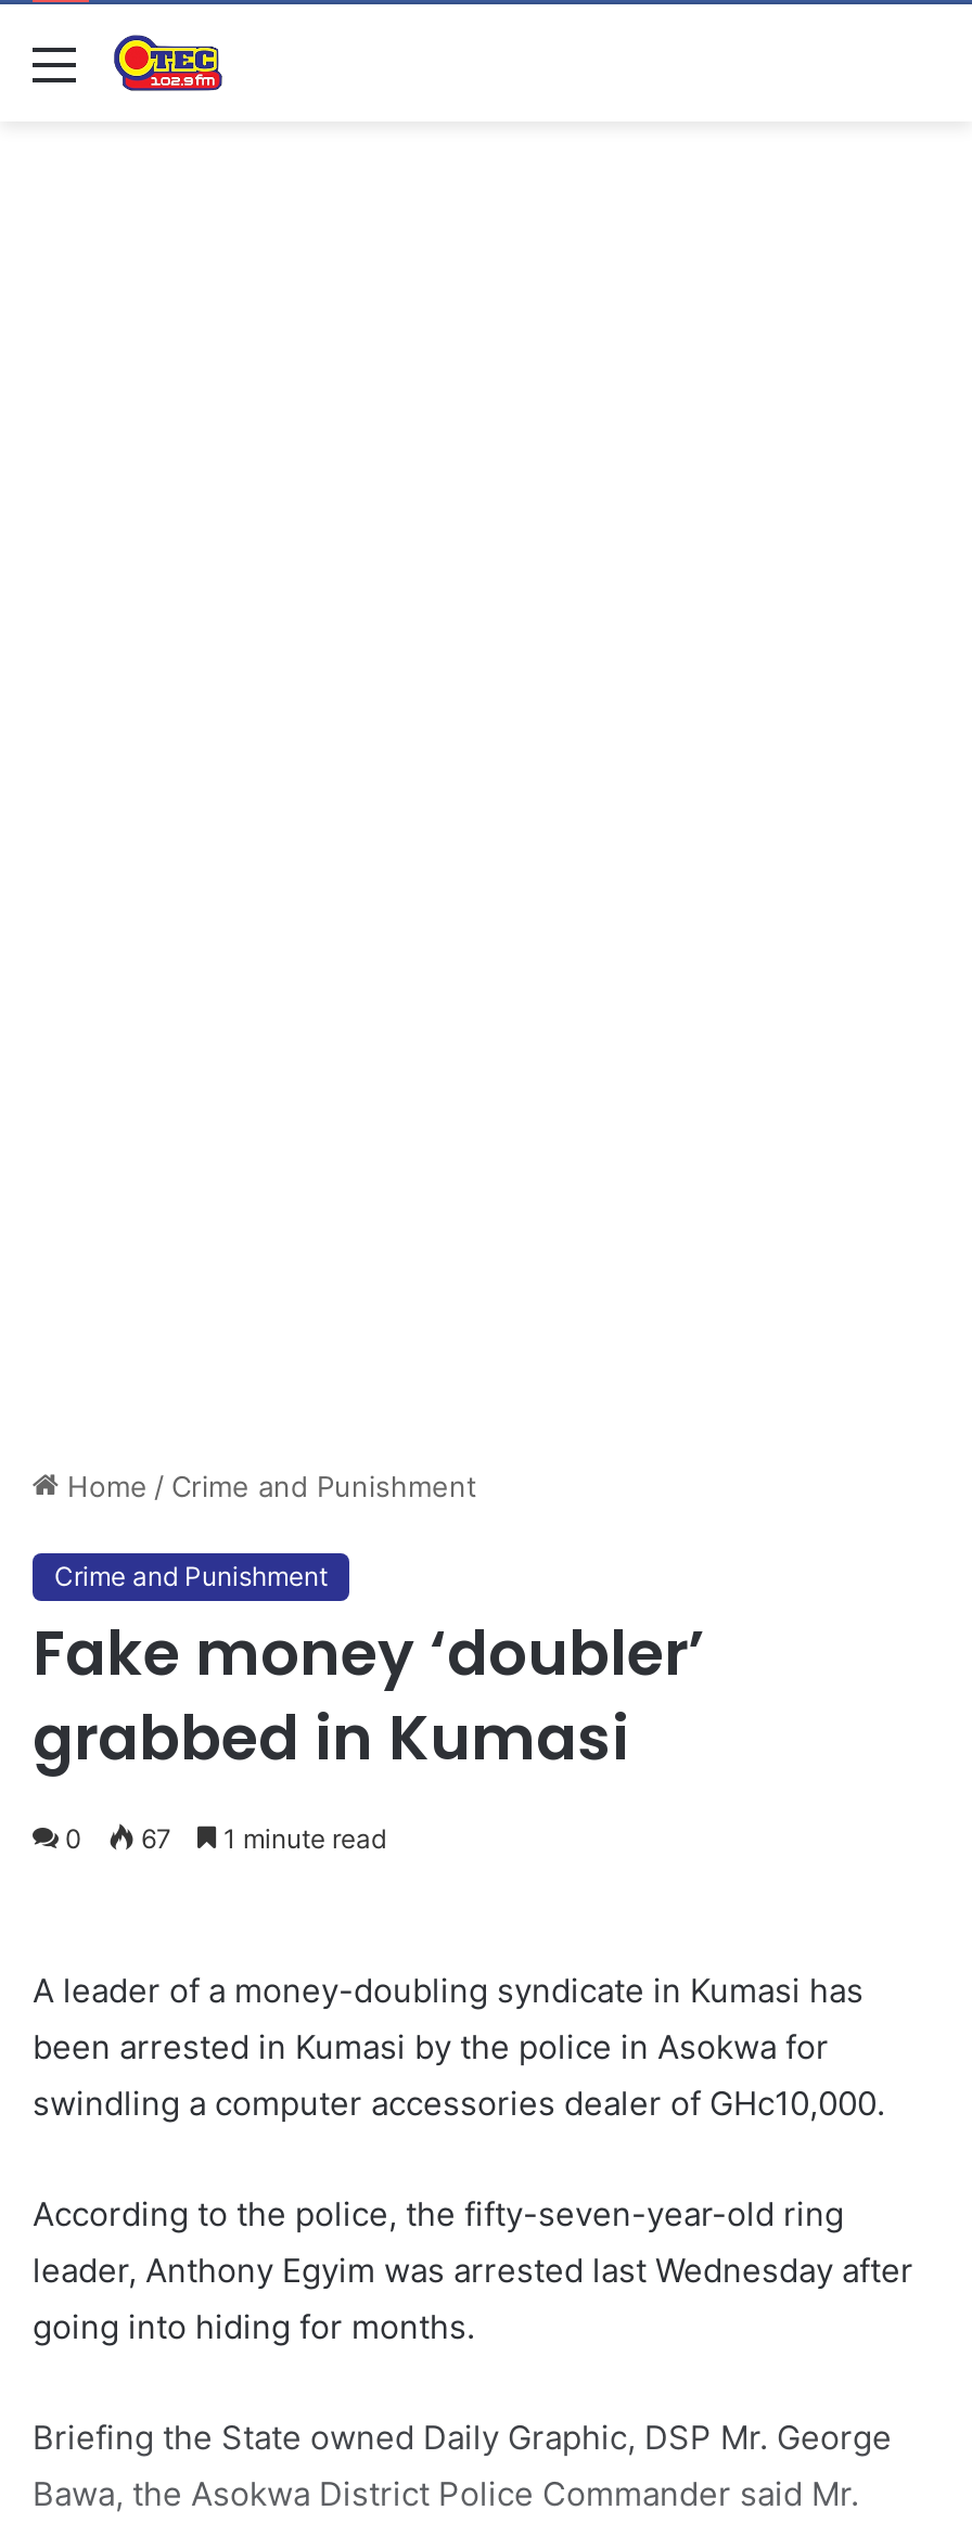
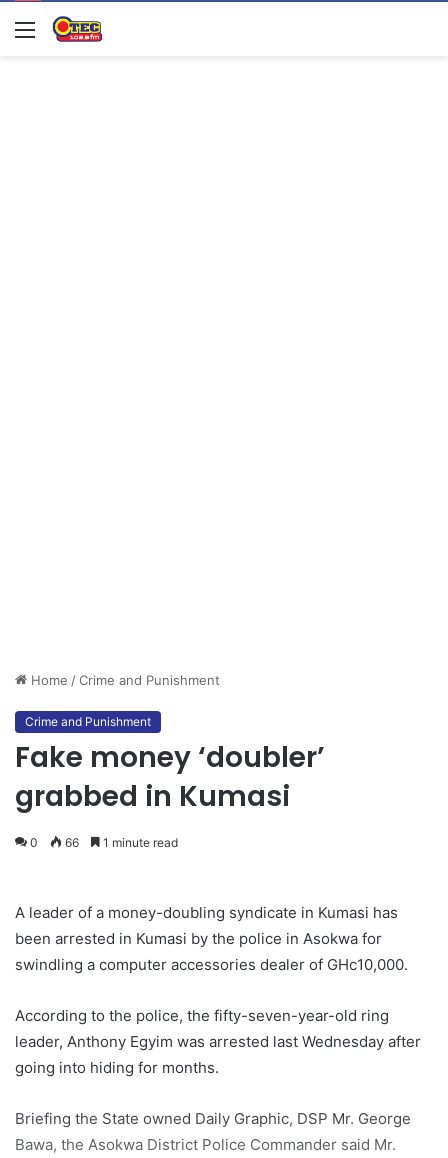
- 0 67 1 minute read
+ 0 66 1 minute read
